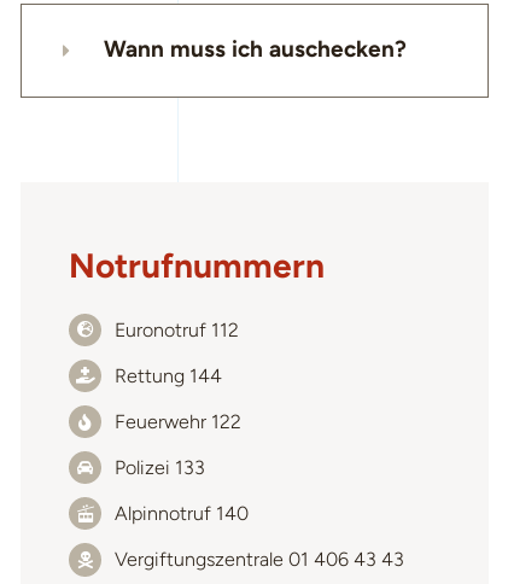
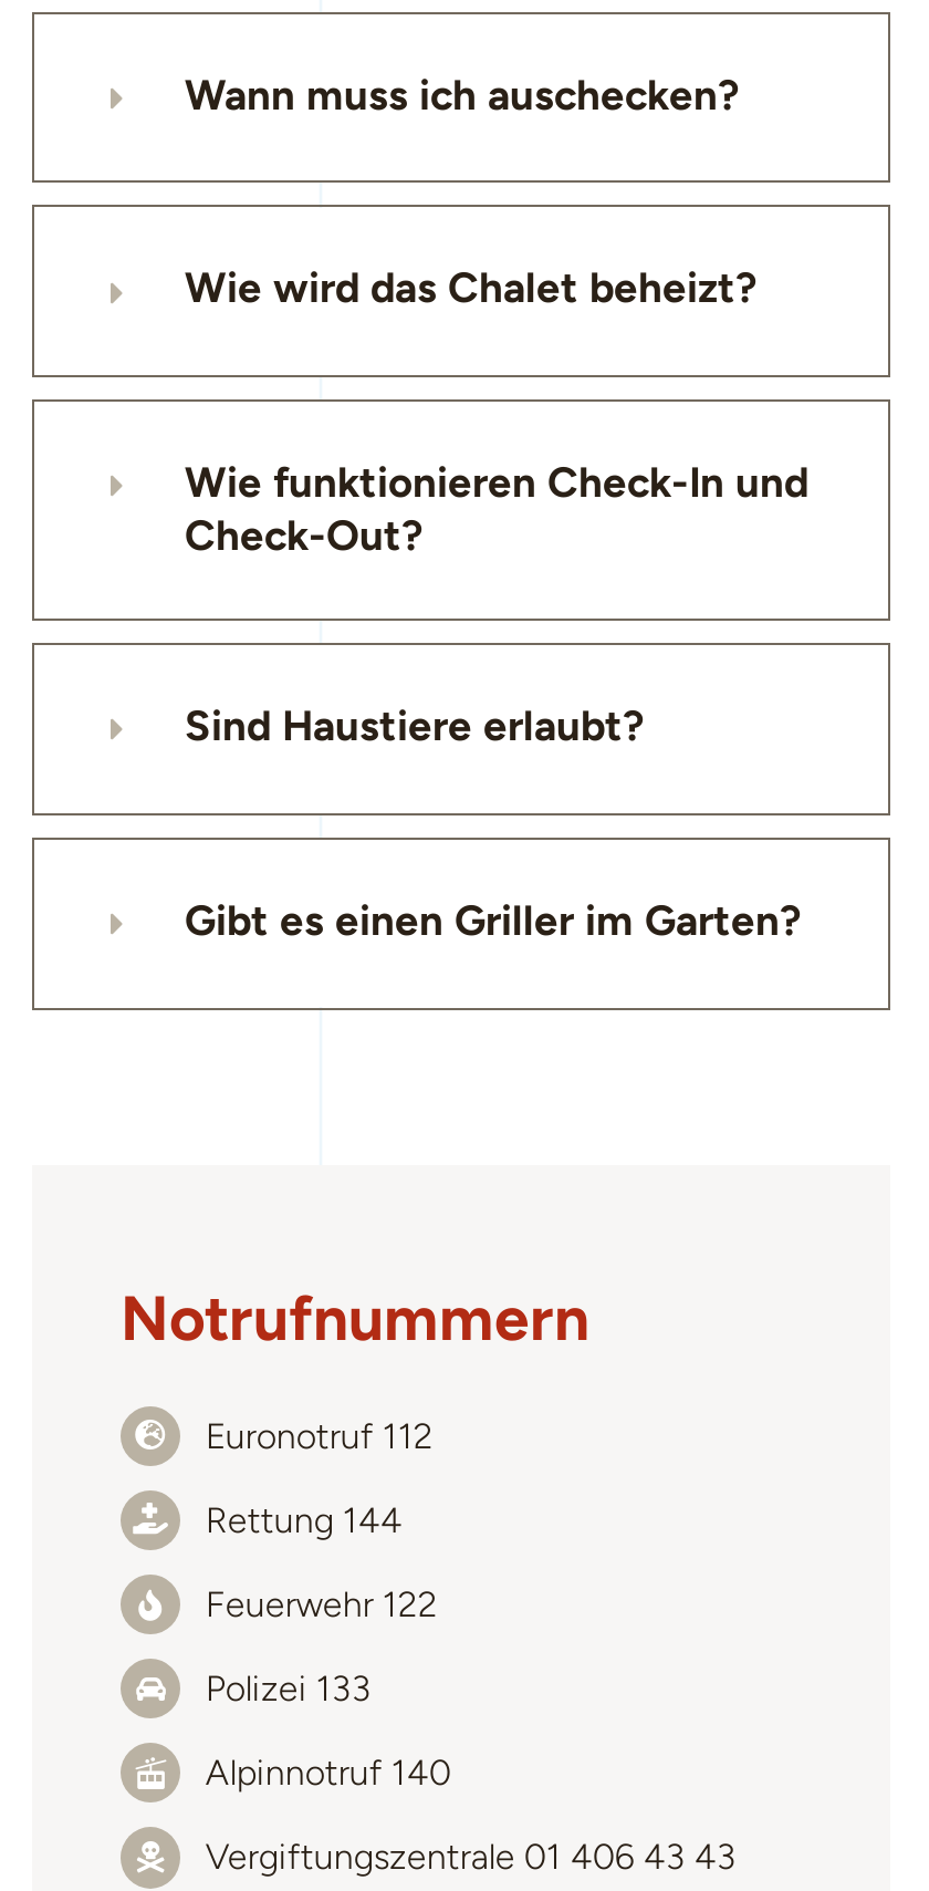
+ [image]
+ Wie funktionieren Check-In und
+ Check-Out?

+ Wie wird das Chalet beheizt?

+ Sind Haustiere erlaubt?

+ Gibt es einen Griller im Garten?
